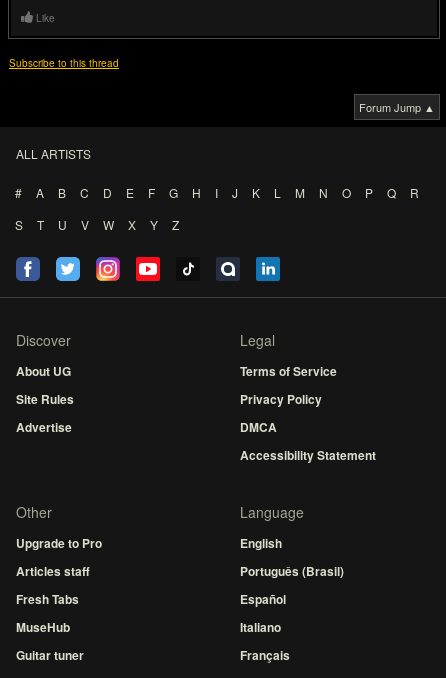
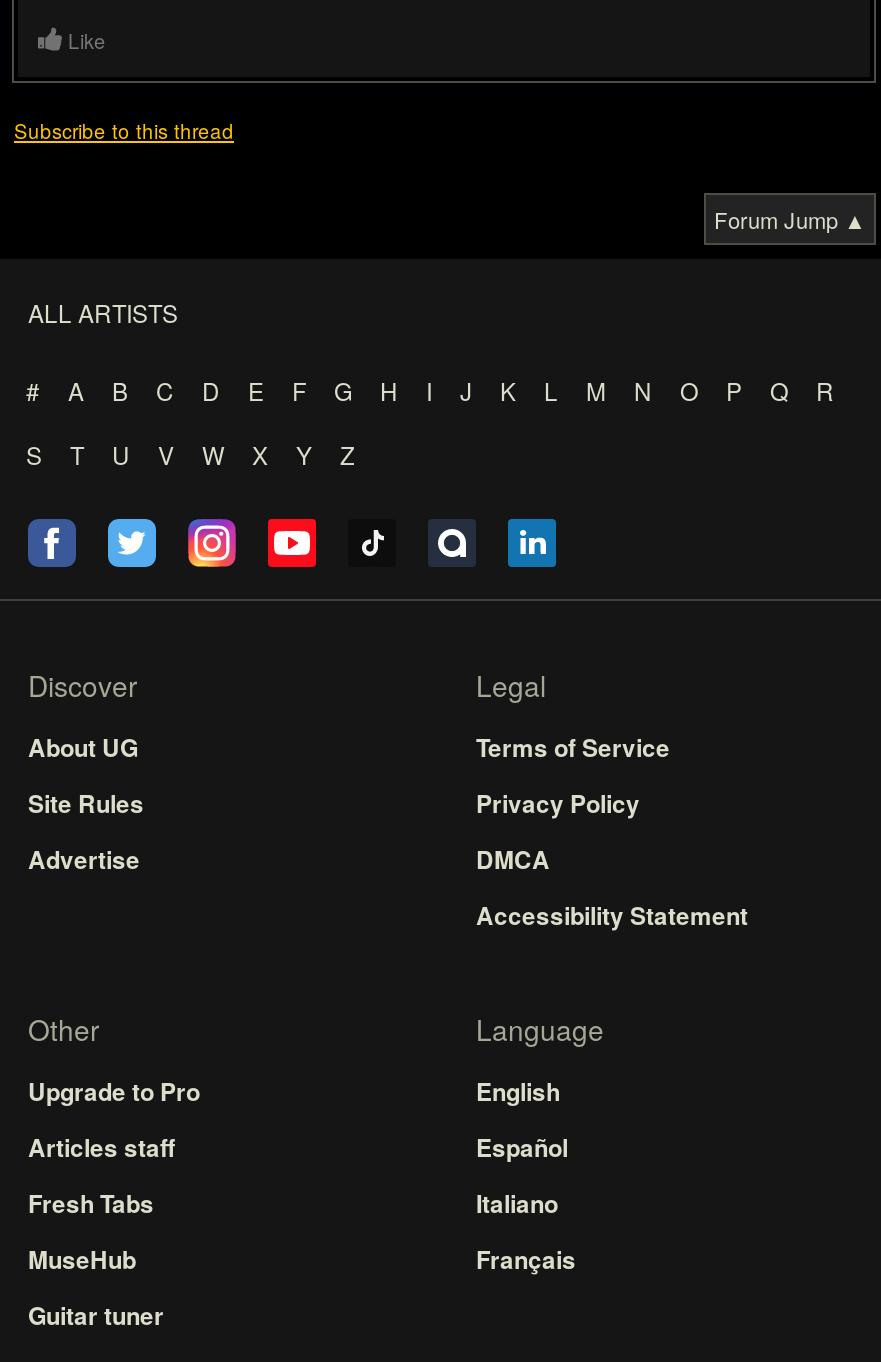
- Português (Brasil)

moved up: Español | Italiano | Français
